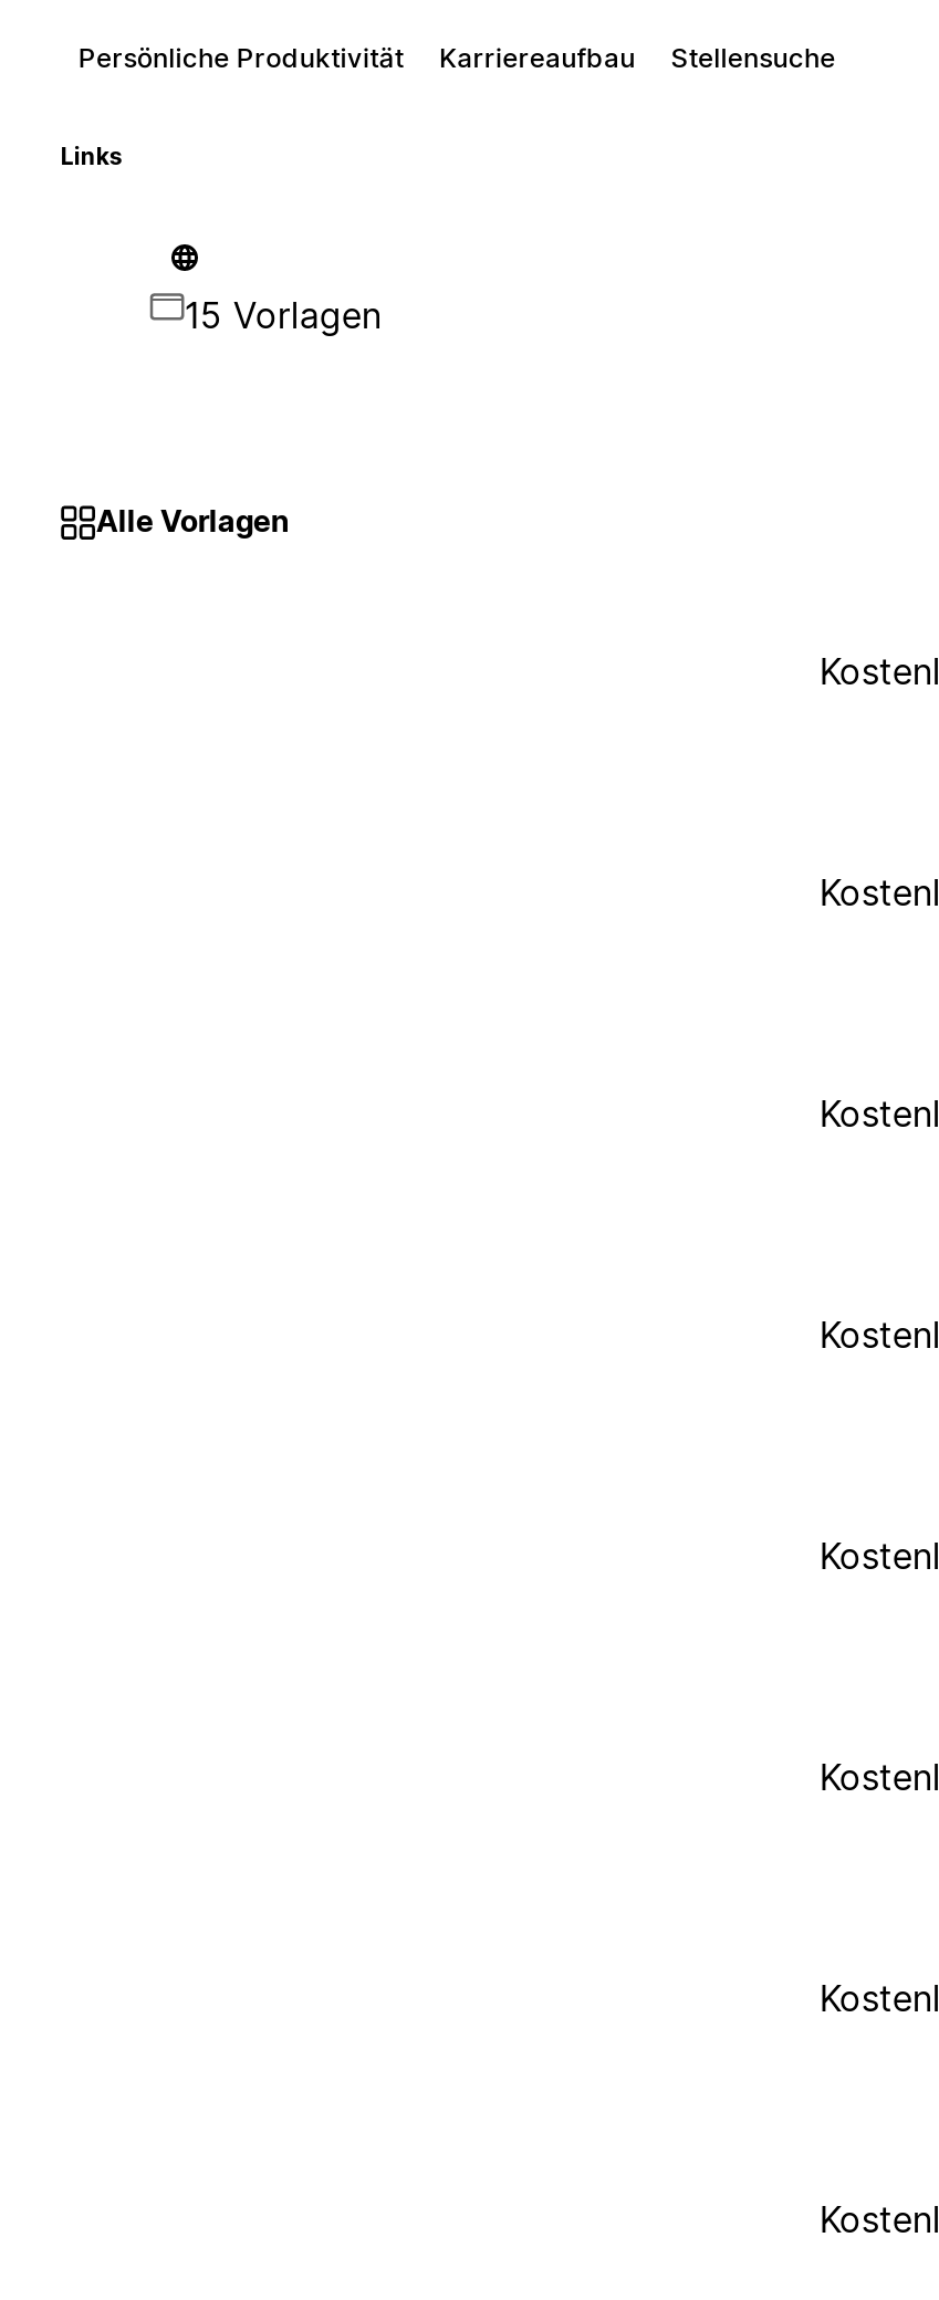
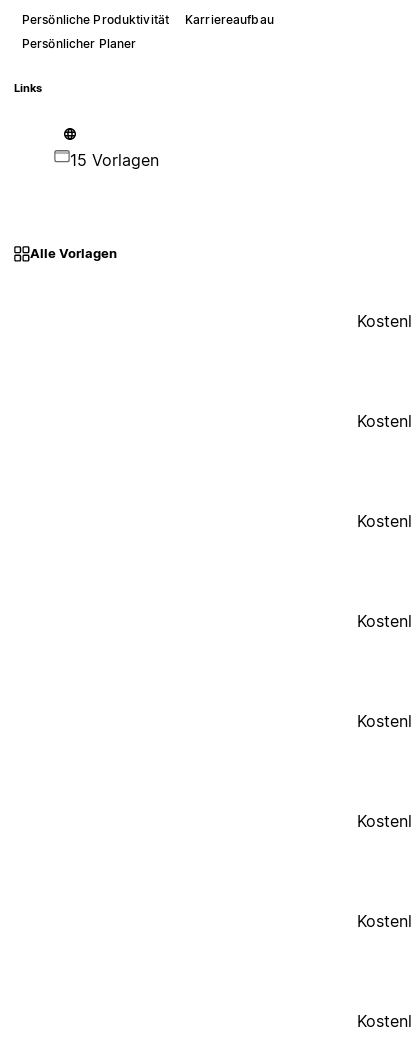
- Stellensuche
+ Persönlicher Planer
